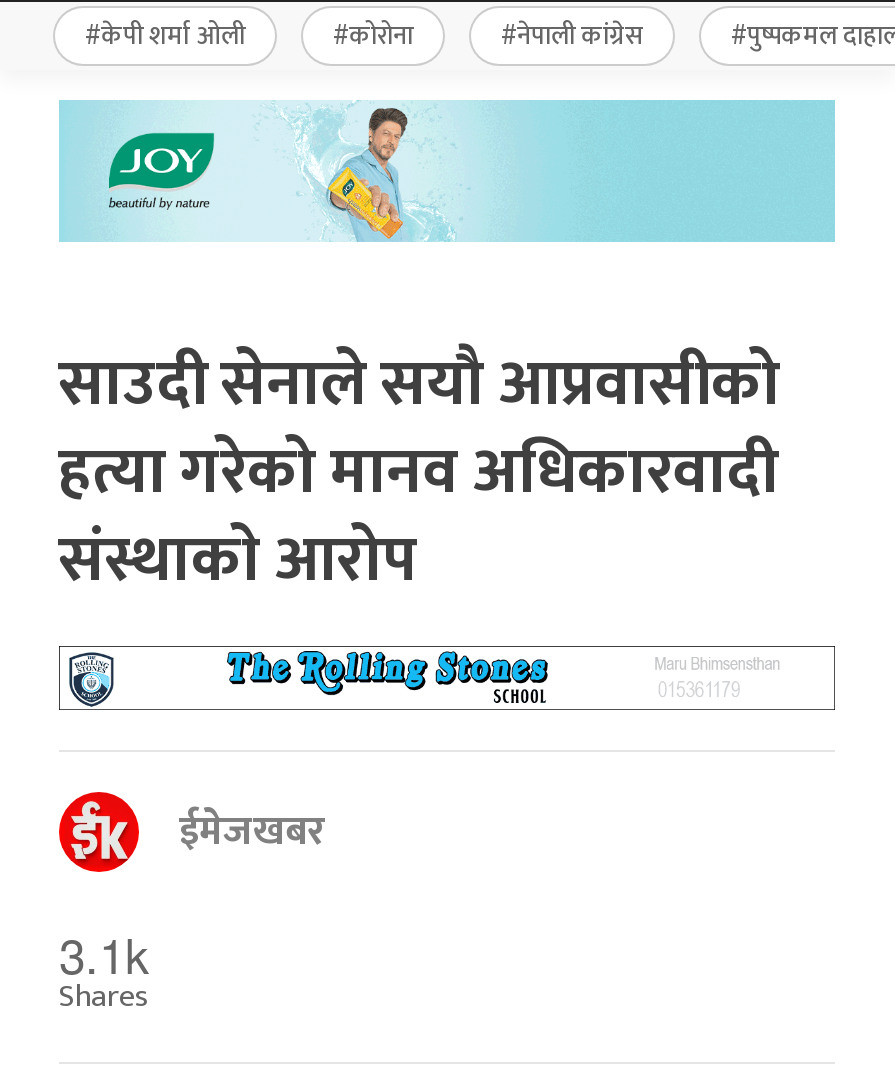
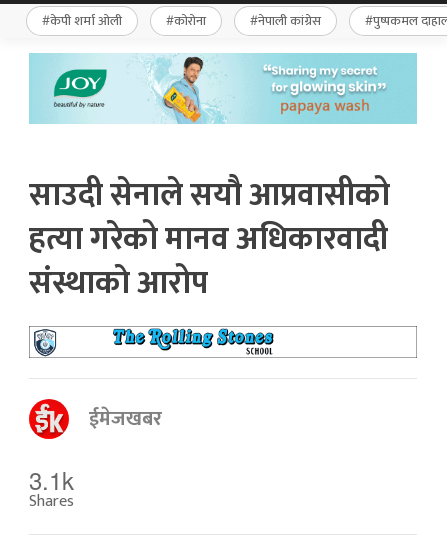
+ [image]
